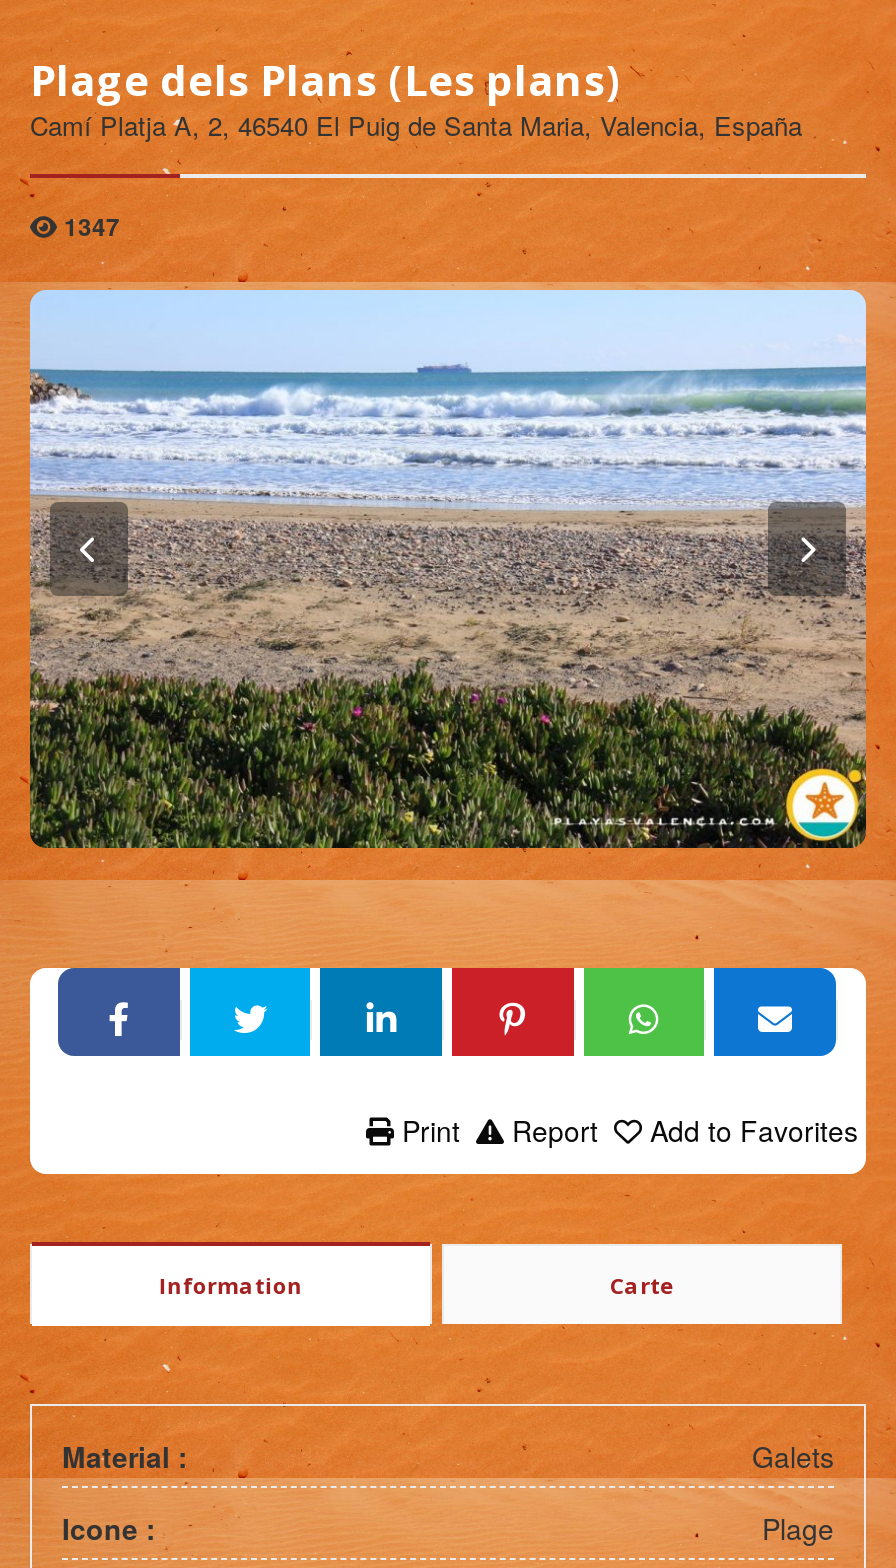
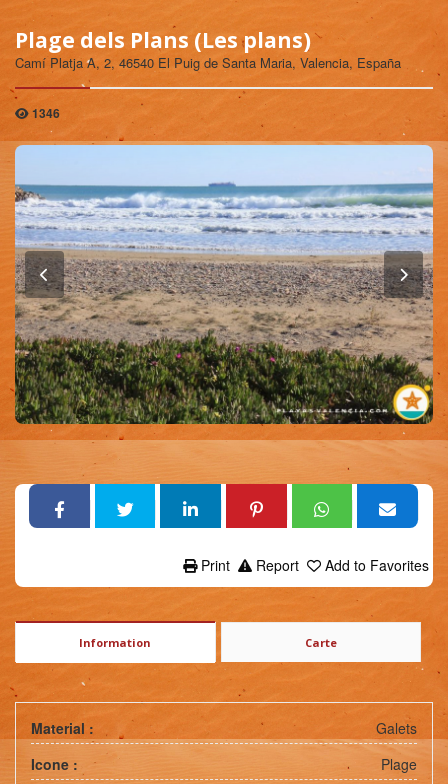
- 1347
+ 1346
